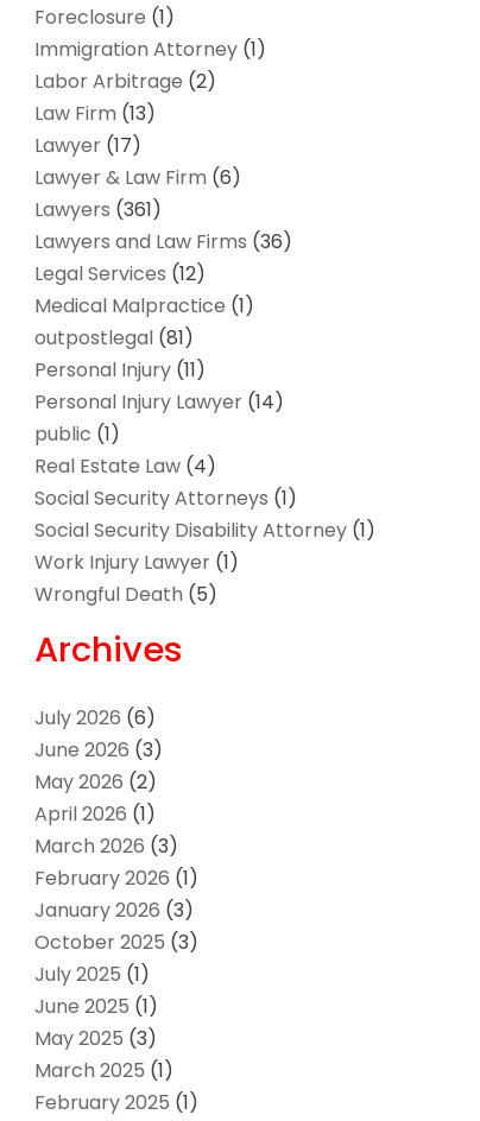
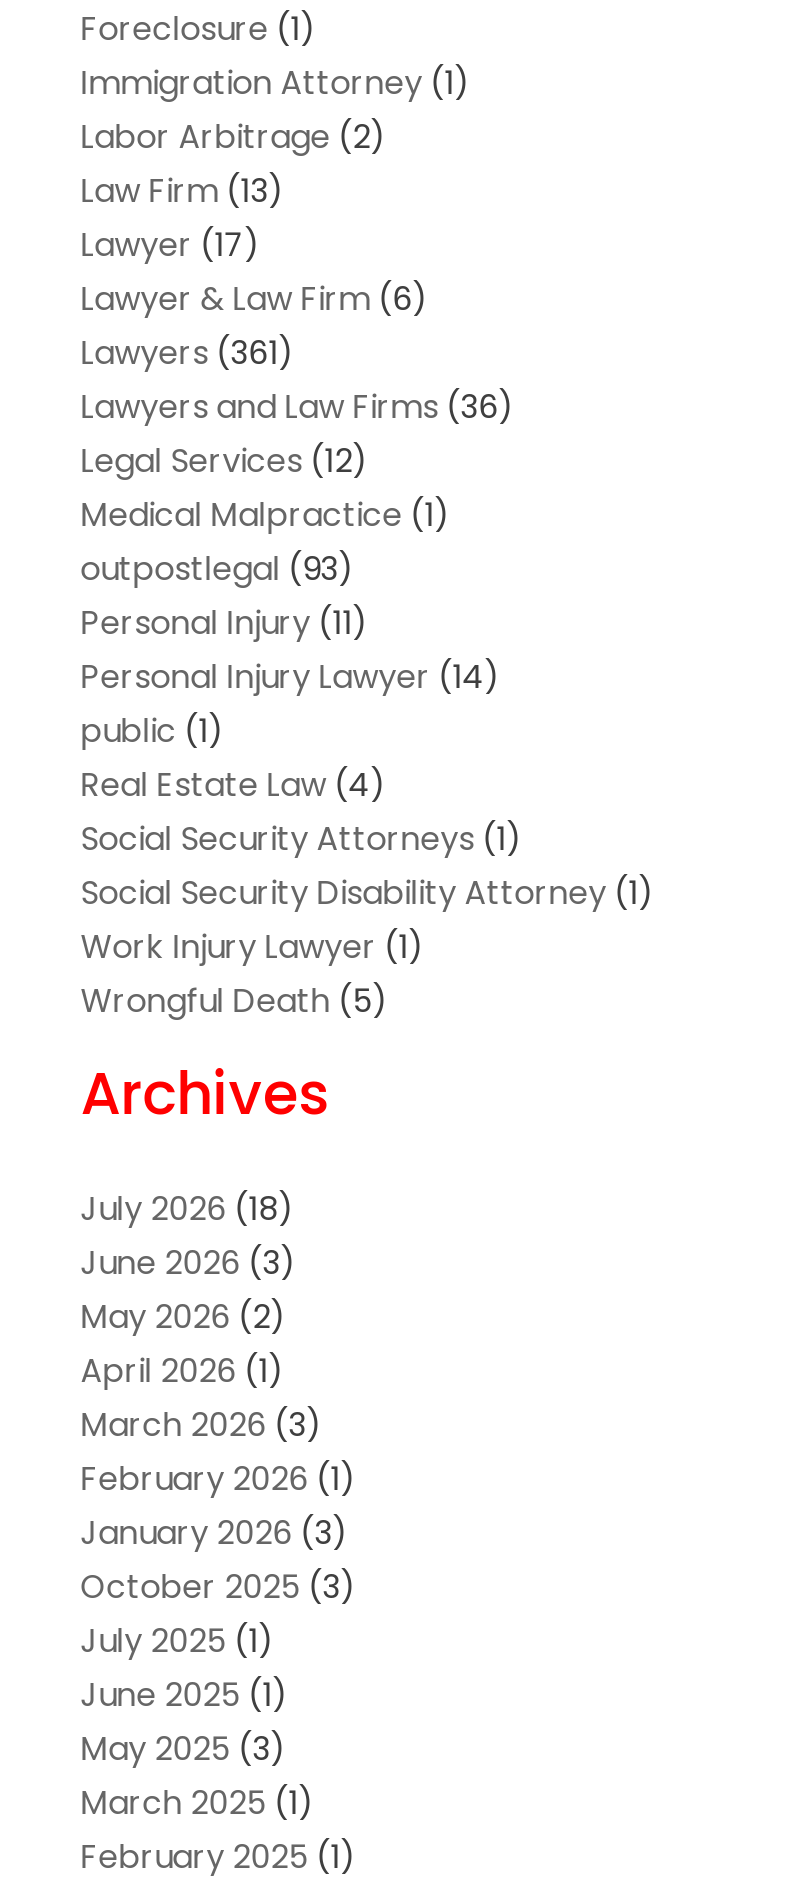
- outpostlegal (81)
+ outpostlegal (93)

- July 2026 (6)
+ July 2026 (18)
